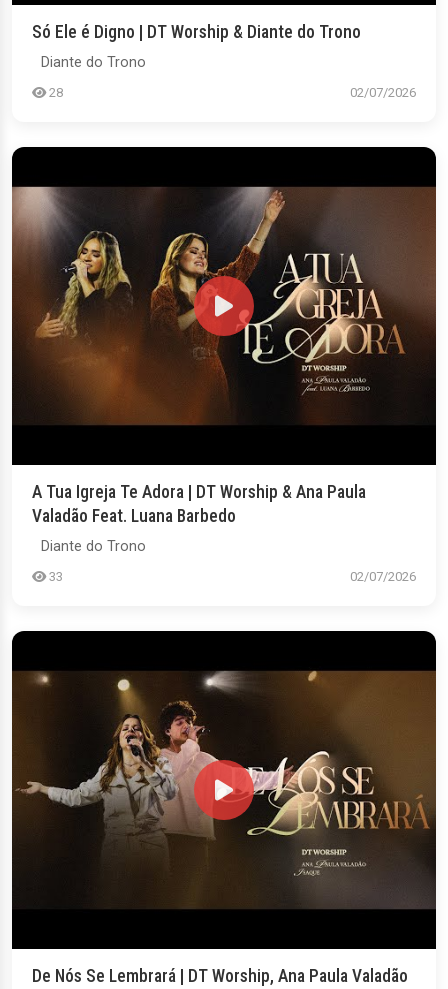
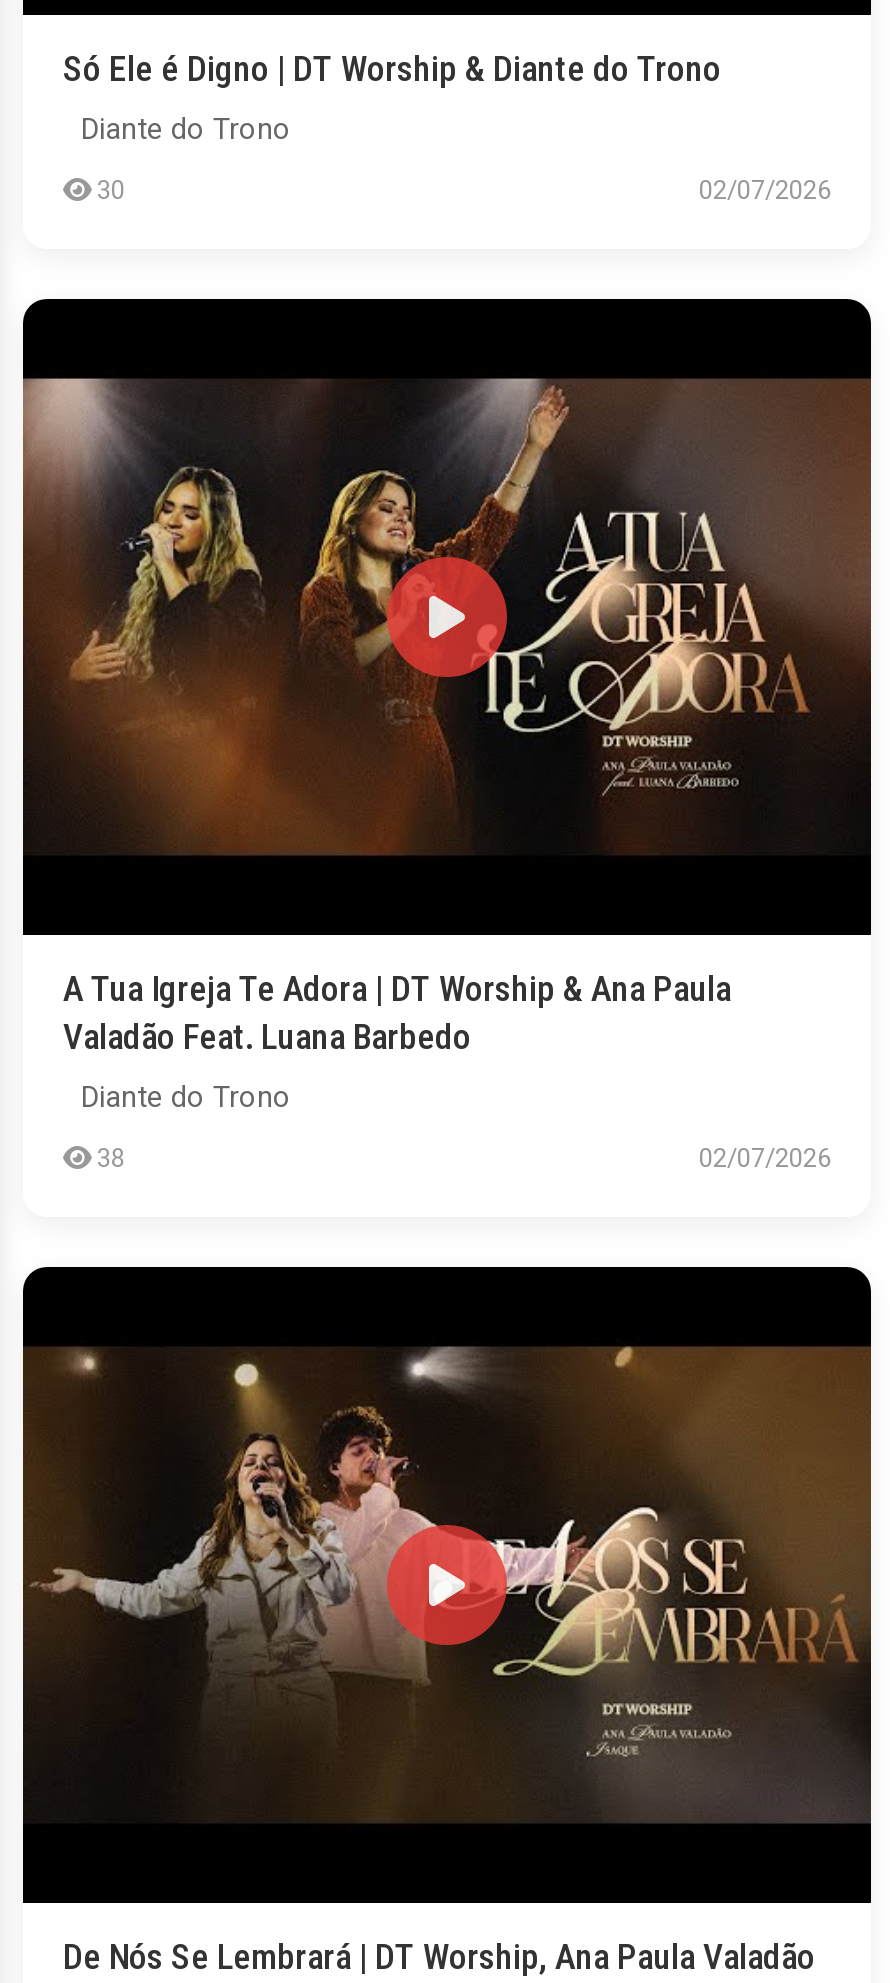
- 28
+ 30

- 33
+ 38
